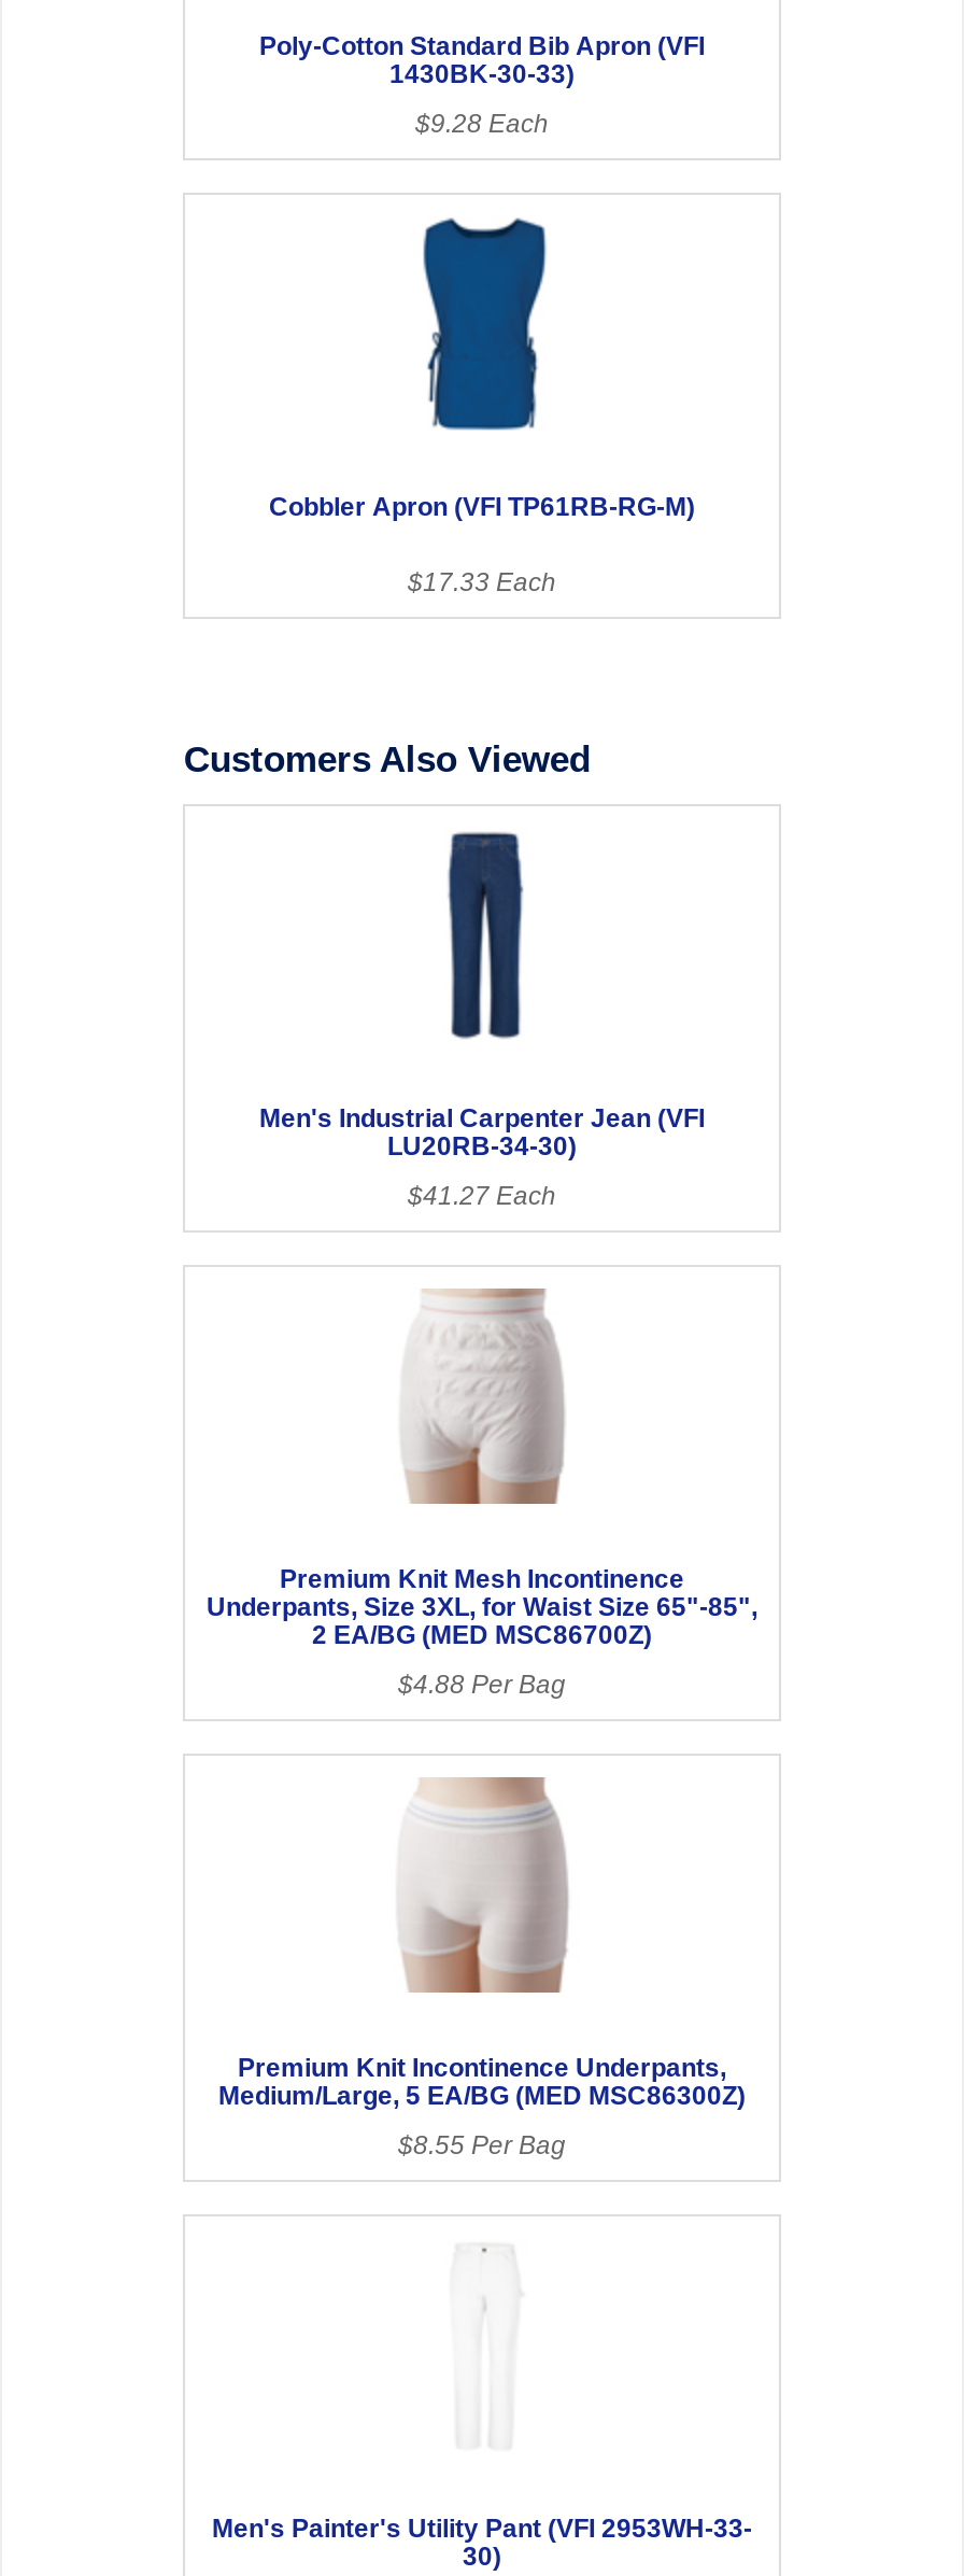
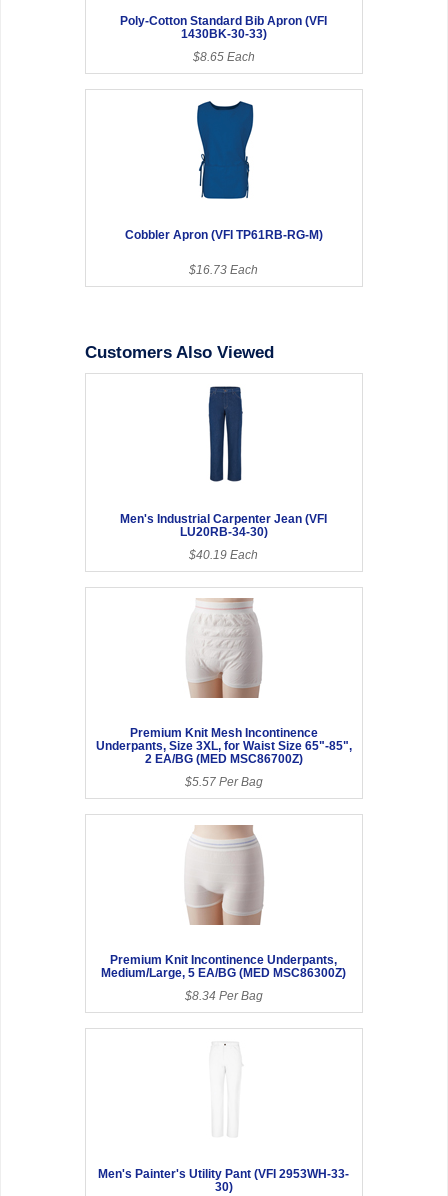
- $9.28 Each
+ $8.65 Each

- $17.33 Each
+ $16.73 Each

- $41.27 Each
+ $40.19 Each

- $4.88 Per Bag
+ $5.57 Per Bag

- $8.55 Per Bag
+ $8.34 Per Bag
